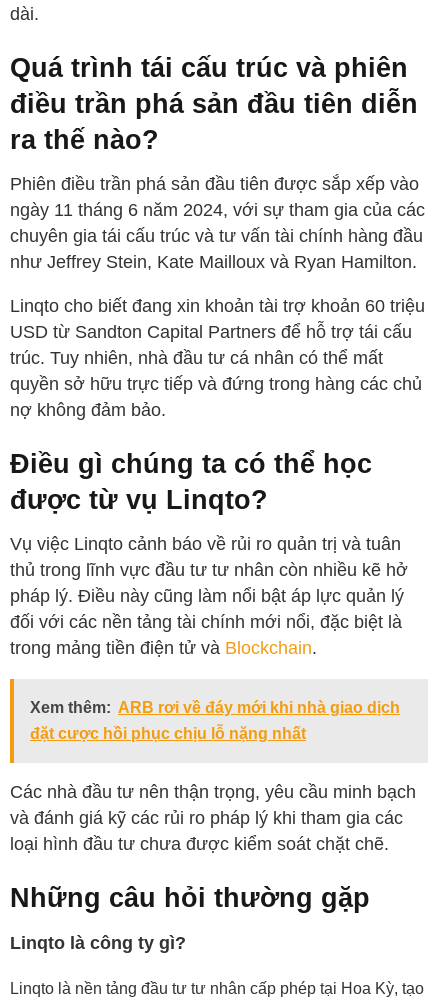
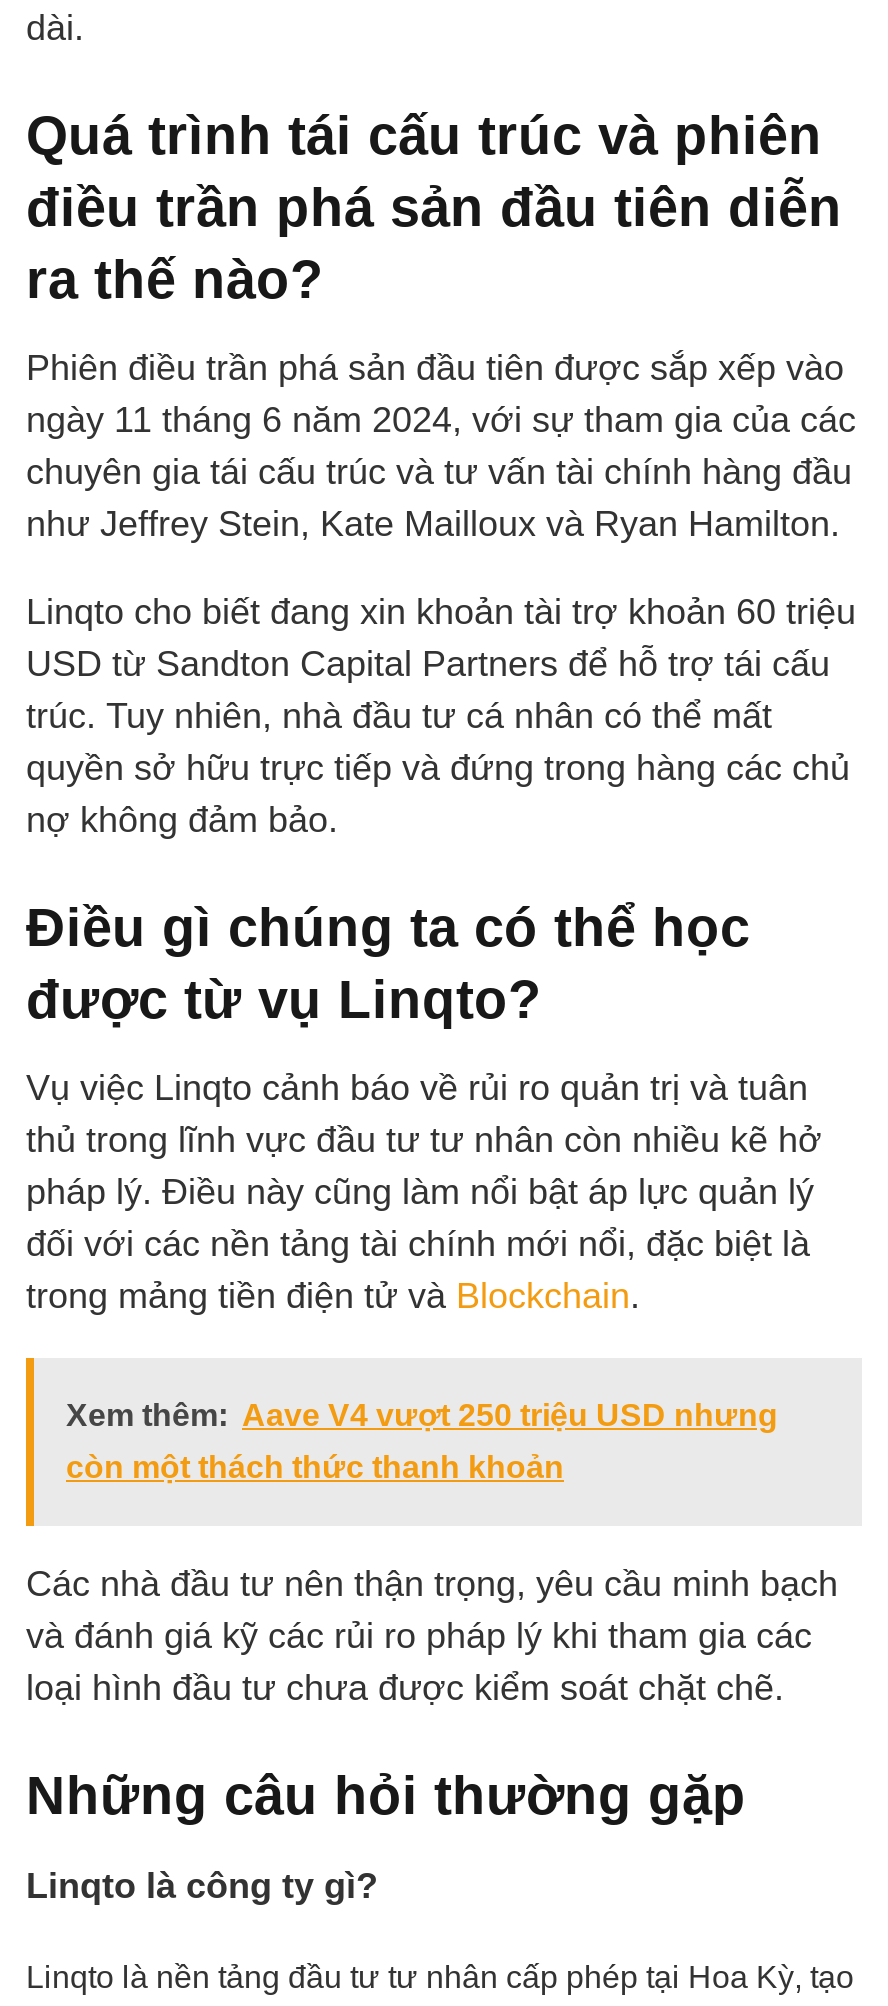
- Xem thêm: ARB rơi về đáy mới khi nhà giao dịch
+ Xem thêm: Aave V4 vượt 250 triệu USD nhưng

- đặt cược hồi phục chịu lỗ nặng nhất
+ còn một thách thức thanh khoản
